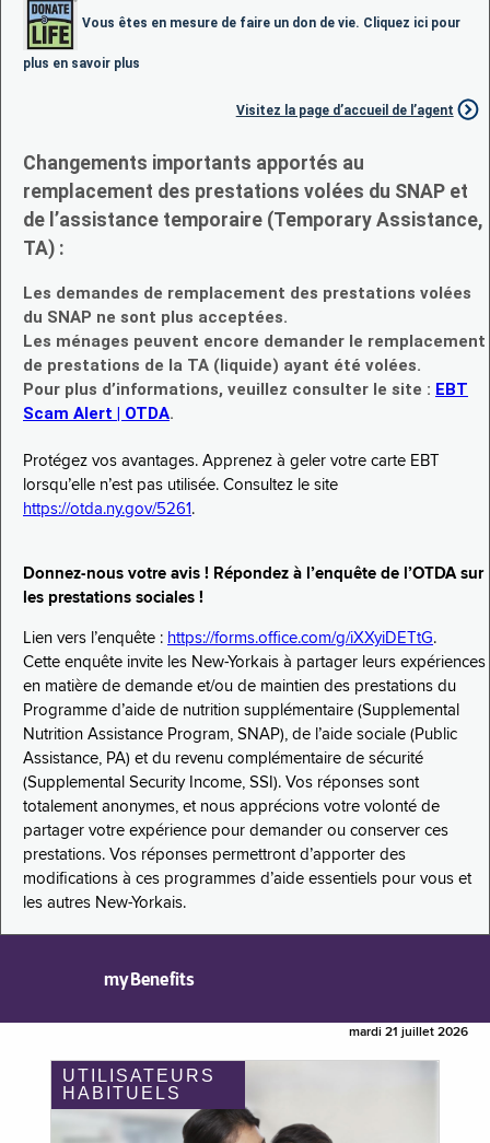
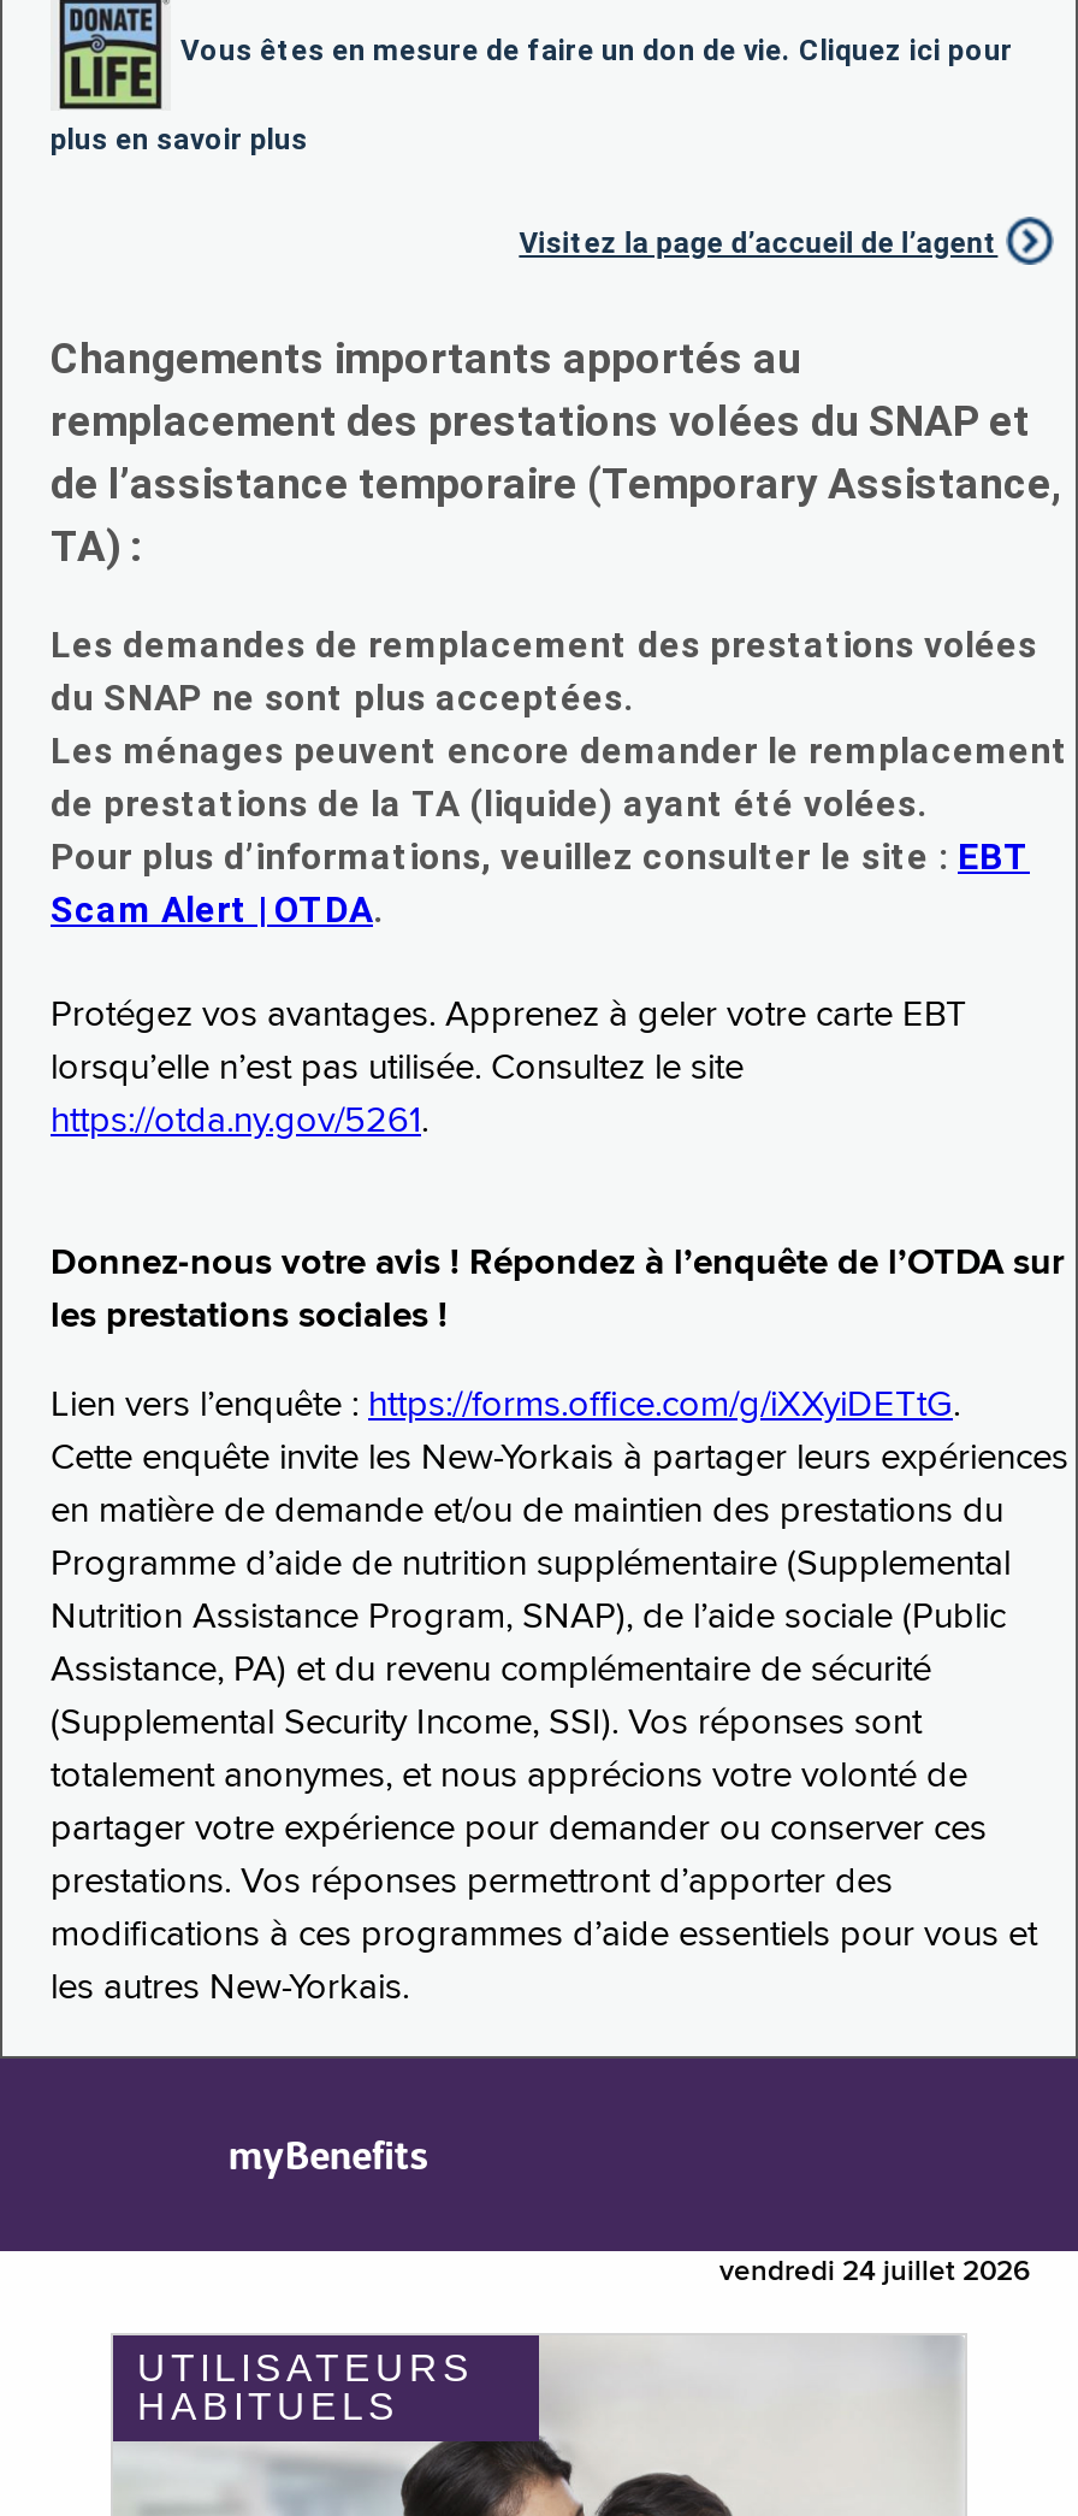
- mardi 21 juillet 2026
+ vendredi 24 juillet 2026
